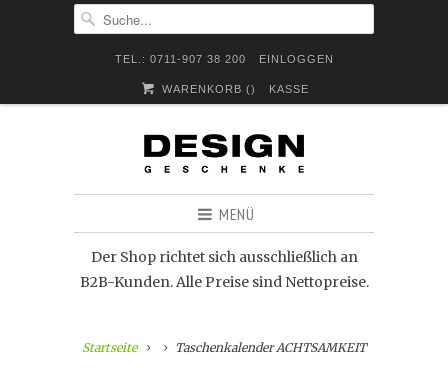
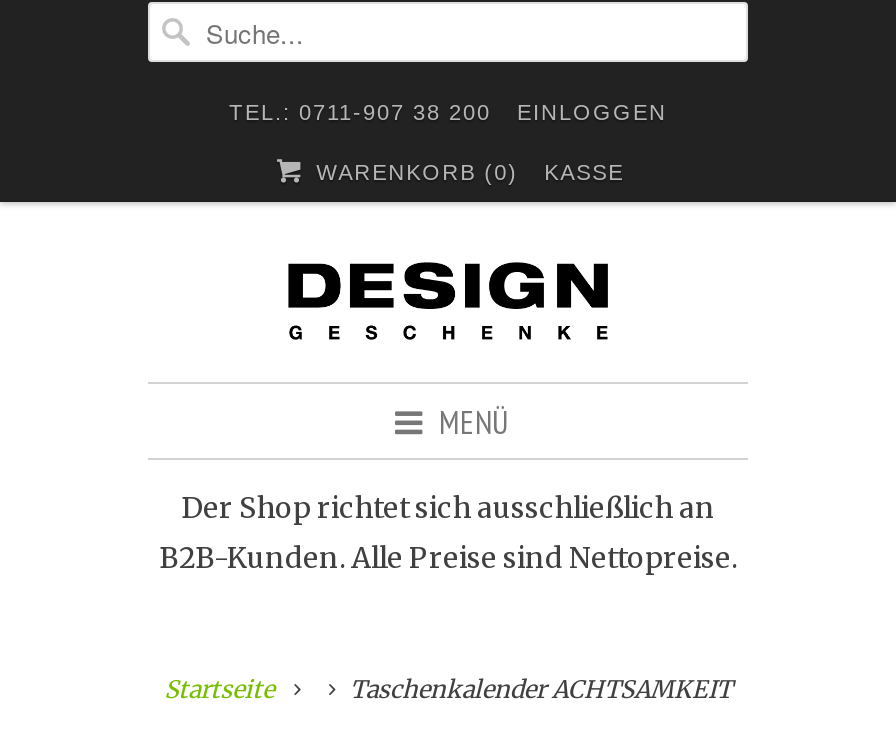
- WARENKORB ()
+ WARENKORB (0)
